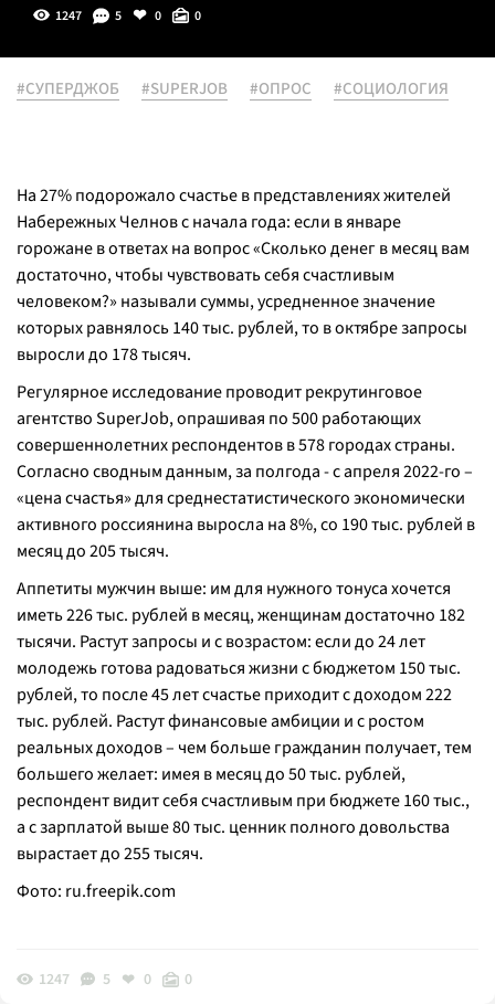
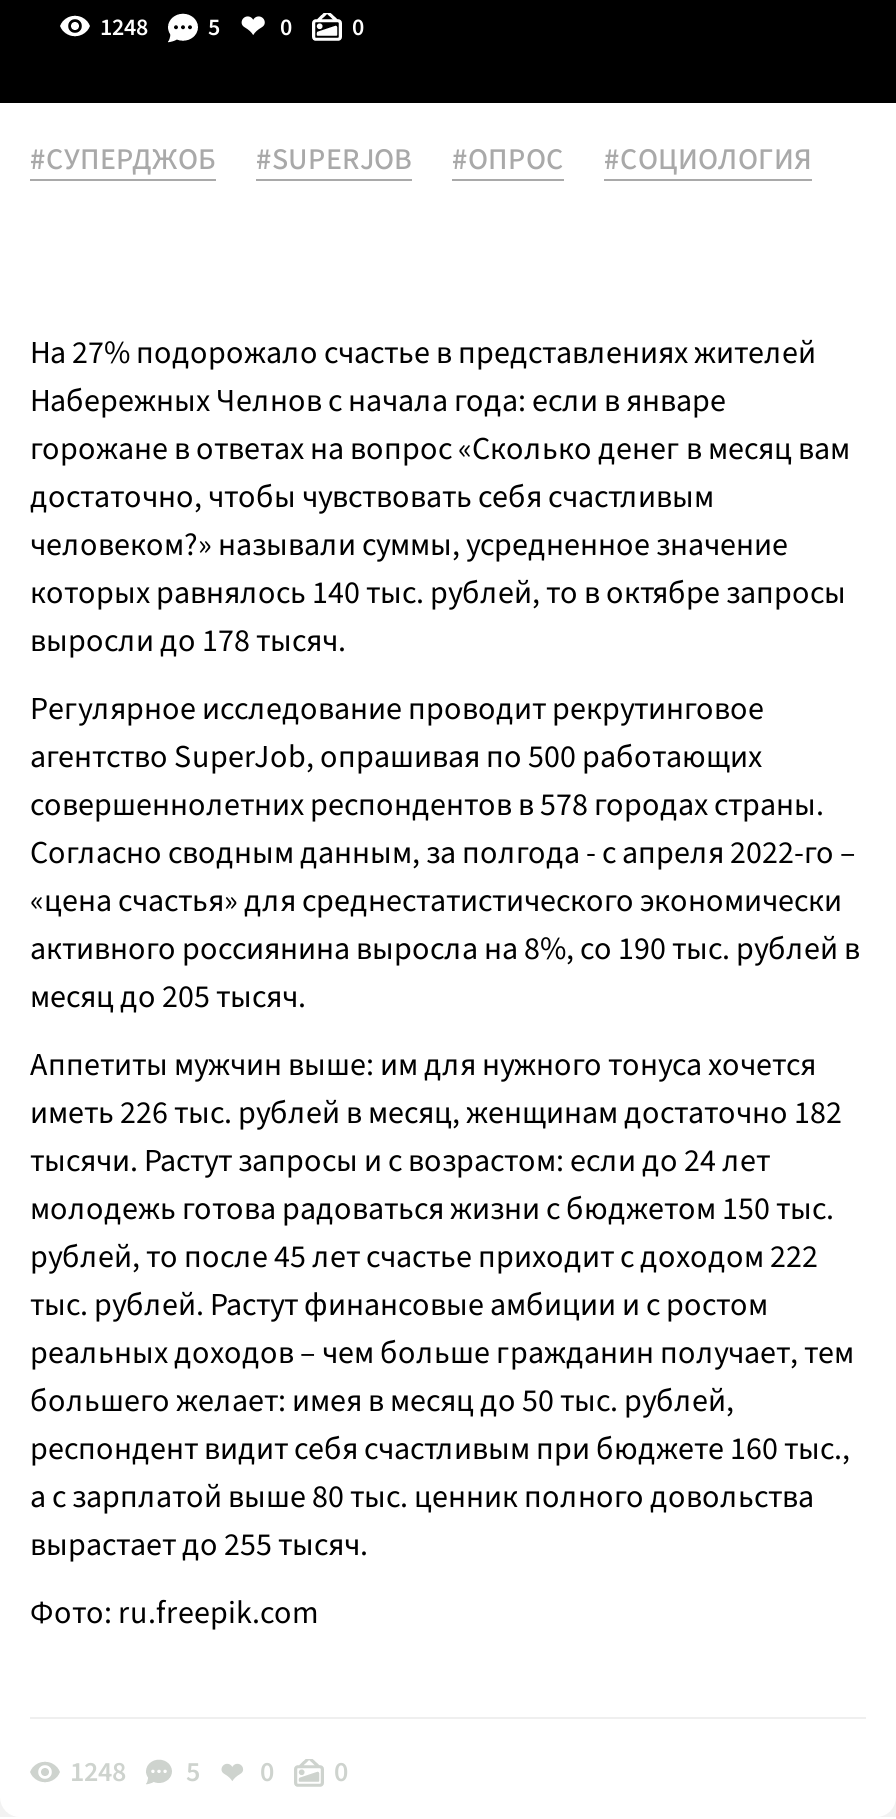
- 1247 5 0 0
+ 1248 5 0 0

- 1247 5 0 0
+ 1248 5 0 0
